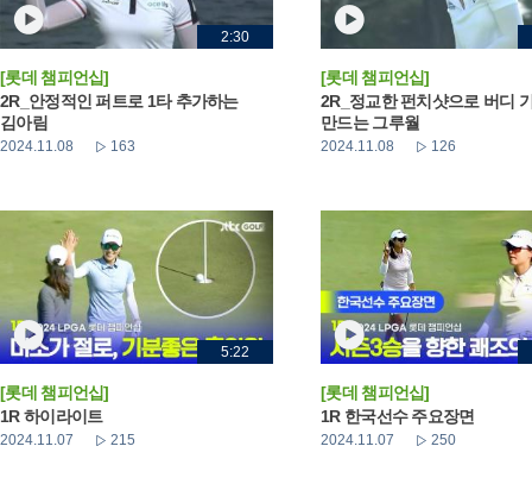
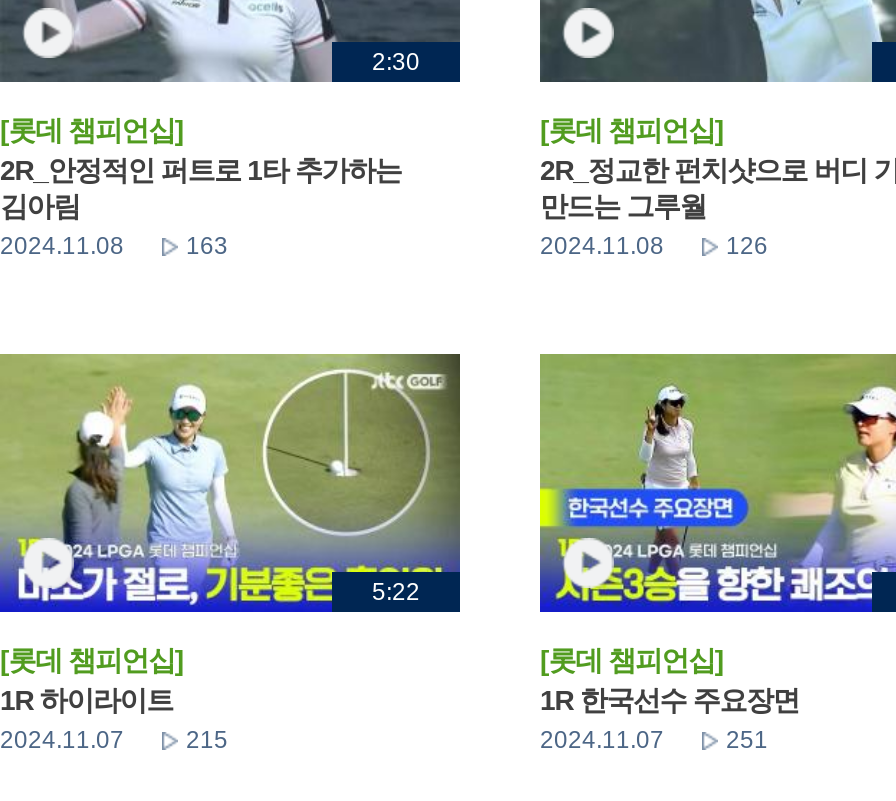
- 250
+ 251
